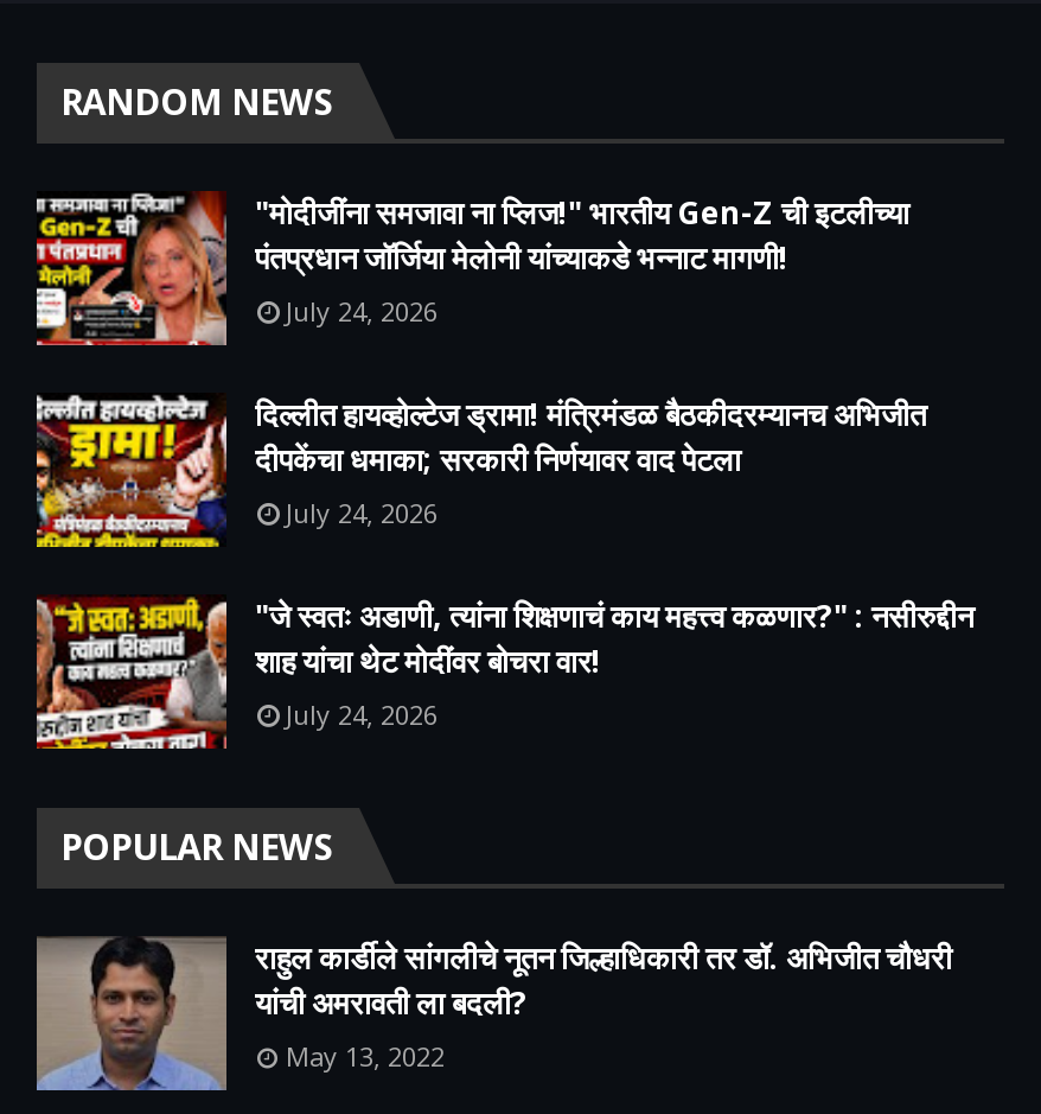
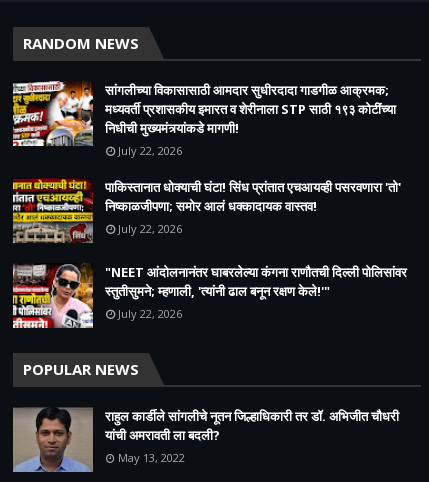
- [image]
- "मोदीजींना समजावा ना प्लिज!" भारतीय Gen-Z ची इटलीच्या
- पंतप्रधान जॉर्जिया मेलोनी यांच्याकडे भन्नाट मागणी!
- July 24, 2026
+ [image]
+ सांगलीच्या विकासासाठी आमदार सुधीरदादा गाडगीळ आक्रमक;
+ मध्यवर्ती प्रशासकीय इमारत व शेरीनाला STP साठी १९३ कोटींच्या
+ निधीची मुख्यमंत्र्यांकडे मागणी!
+ July 22, 2026

- [image]
- दिल्लीत हायव्होल्टेज ड्रामा! मंत्रिमंडळ बैठकीदरम्यानच अभिजीत
- दीपकेंचा धमाका; सरकारी निर्णयावर वाद पेटला
- July 24, 2026
+ [image]
+ पाकिस्तानात धोक्याची घंटा! सिंध प्रांतात एचआयव्ही पसरवणारा 'तो'
+ निष्काळजीपणा; समोर आलं धक्कादायक वास्तव!
+ July 22, 2026

- [image]
- "जे स्वतः अडाणी, त्यांना शिक्षणाचं काय महत्त्व कळणार?" : नसीरुद्दीन
- शाह यांचा थेट मोदींवर बोचरा वार!
- July 24, 2026
+ [image]
+ "NEET आंदोलनानंतर घाबरलेल्या कंगना राणौतची दिल्ली पोलिसांवर
+ स्तुतीसुमने; म्हणाली, 'त्यांनी ढाल बनून रक्षण केले!'"
+ July 22, 2026
